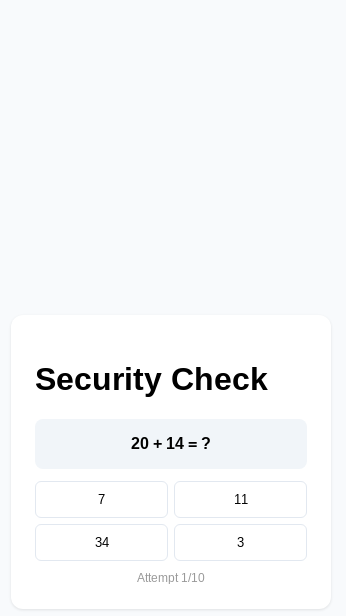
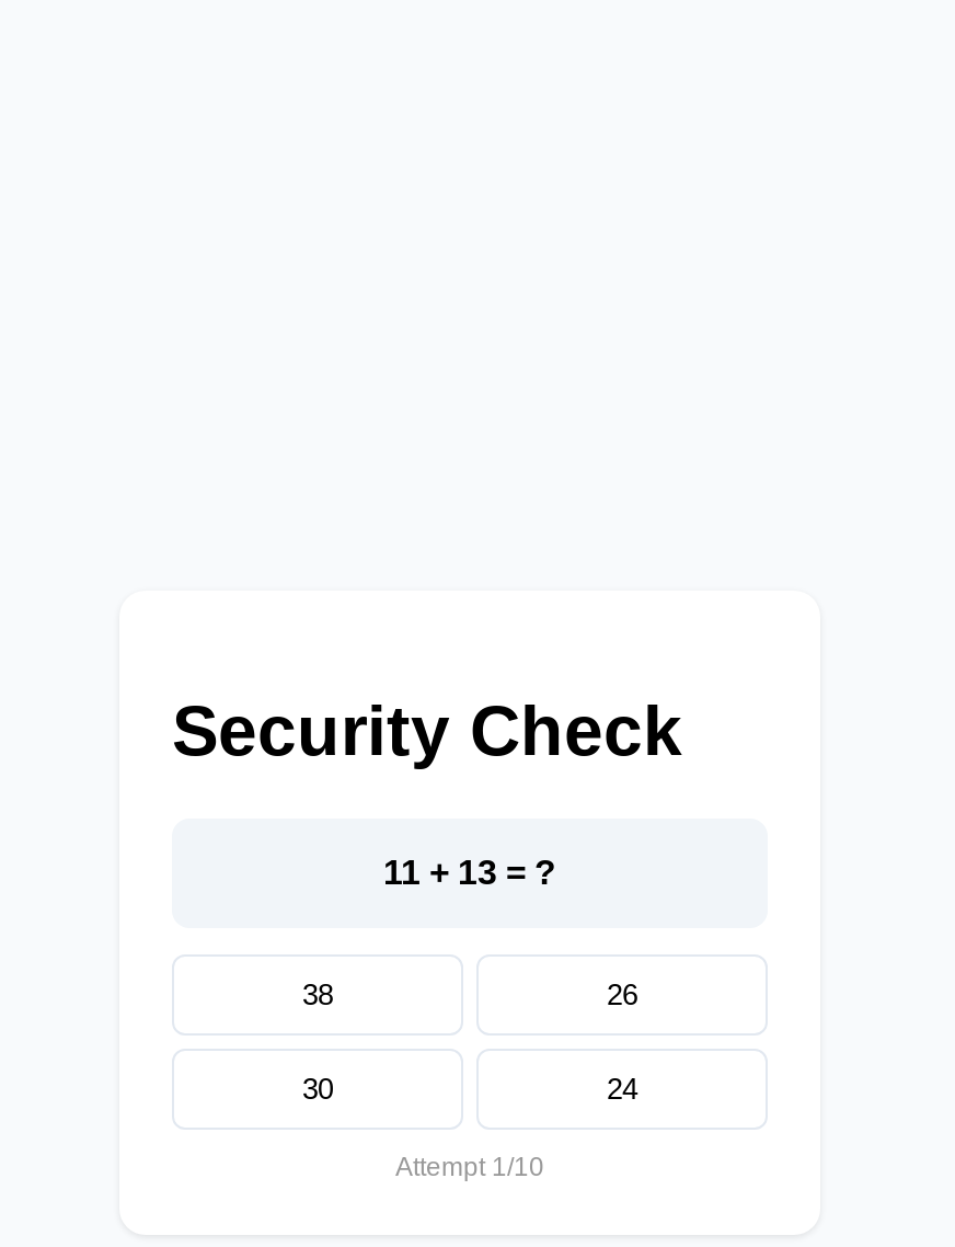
- 20 + 14 = ?
+ 11 + 13 = ?

- 7
+ 38

- 11
+ 26

- 34
+ 30

- 3
+ 24
